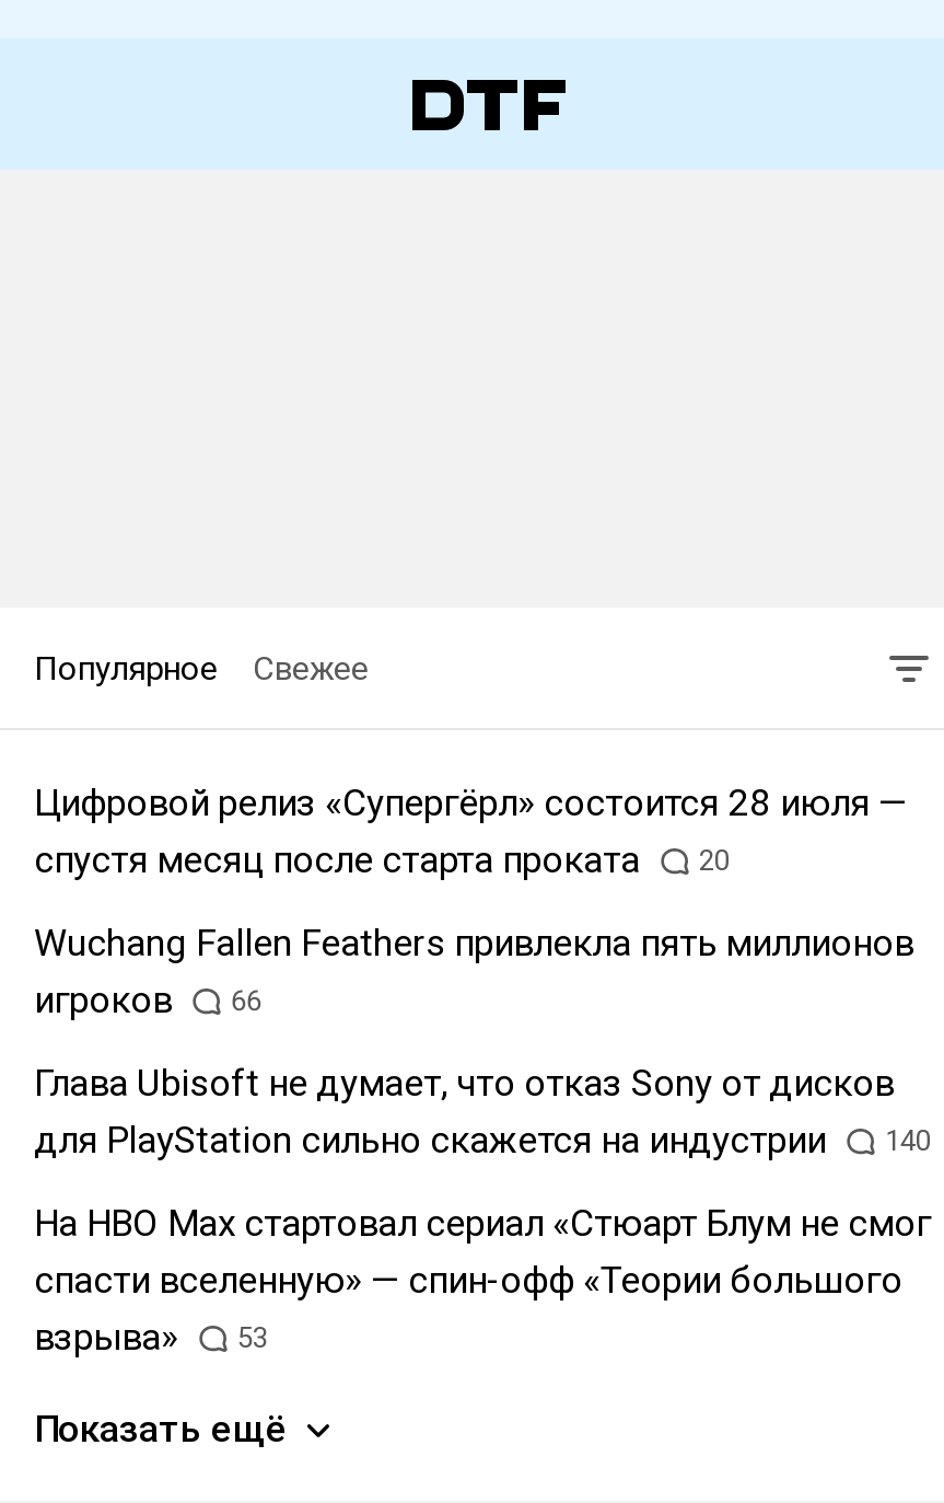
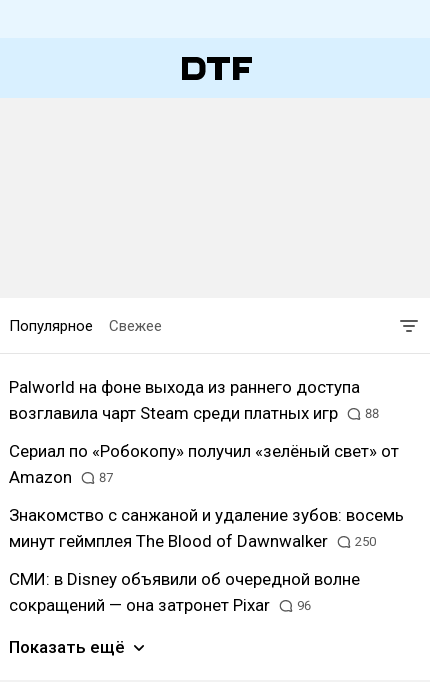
- Цифровой релиз «Супергёрл» состоится 28 июля —
- спустя месяц после старта проката
- 20
+ Palworld на фоне выхода из раннего доступа
+ возглавила чарт Steam среди платных игр
+ 88

- Wuchang Fallen Feathers привлекла пять миллионов
- игроков
- 66
+ Сериал по «Робокопу» получил «зелёный свет» от
+ Amazon
+ 87

- Глава Ubisoft не думает, что отказ Sony от дисков
- для PlayStation сильно скажется на индустрии
- 140
+ Знакомство с санжаной и удаление зубов: восемь
+ минут геймплея The Blood of Dawnwalker
+ 250

- На HBO Max стартовал сериал «Стюарт Блум не смог
- спасти вселенную» — спин-офф «Теории большого
- взрыва»
- 53
+ СМИ: в Disney объявили об очередной волне
+ сокращений — она затронет Pixar
+ 96
